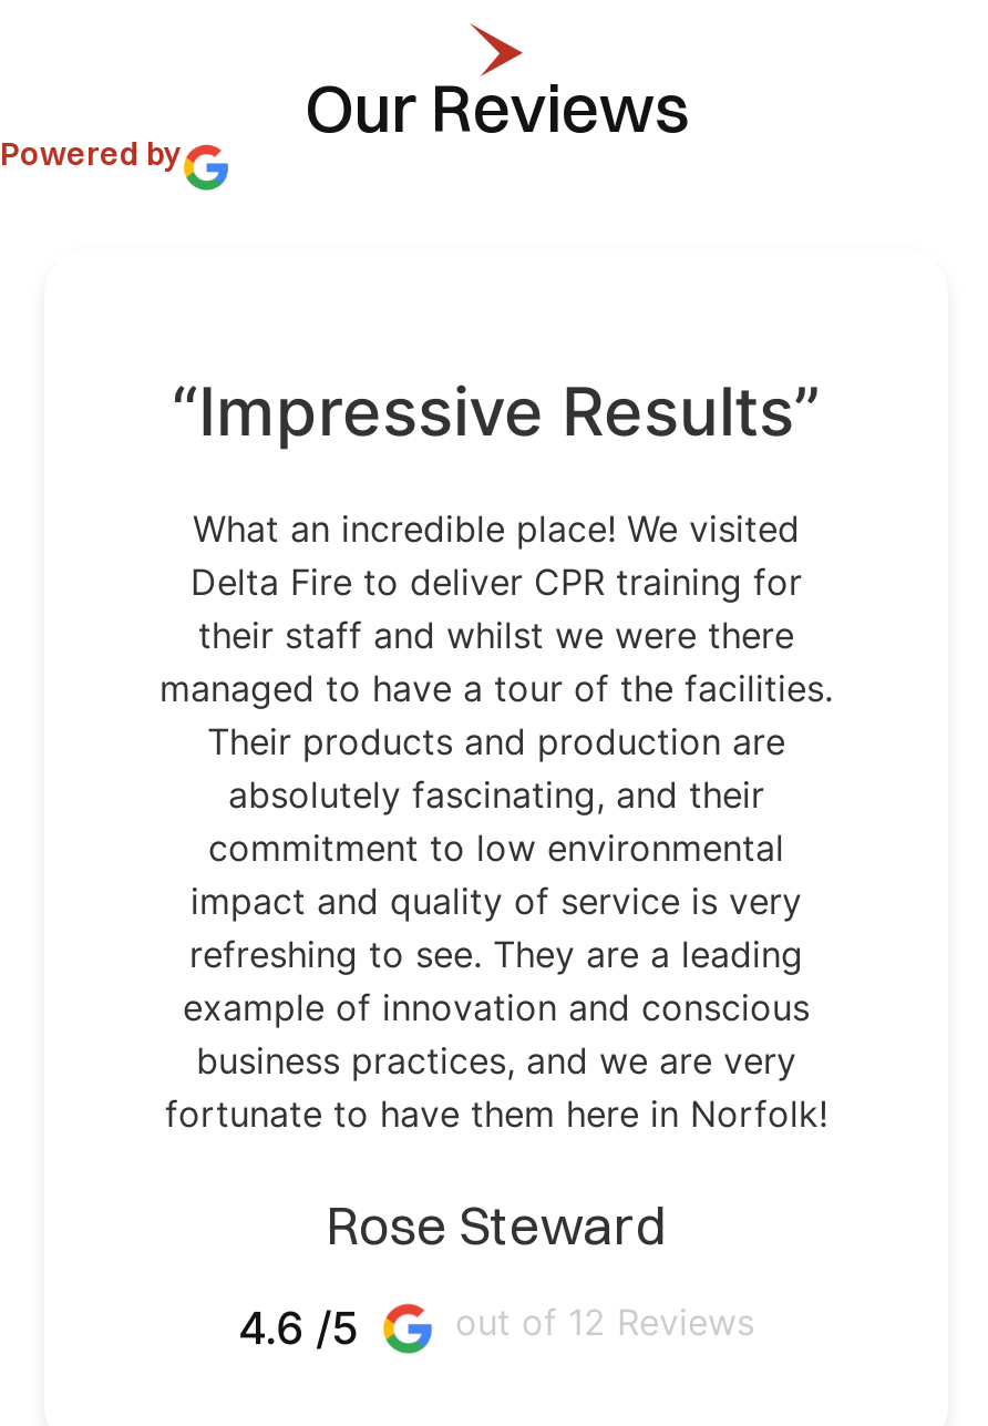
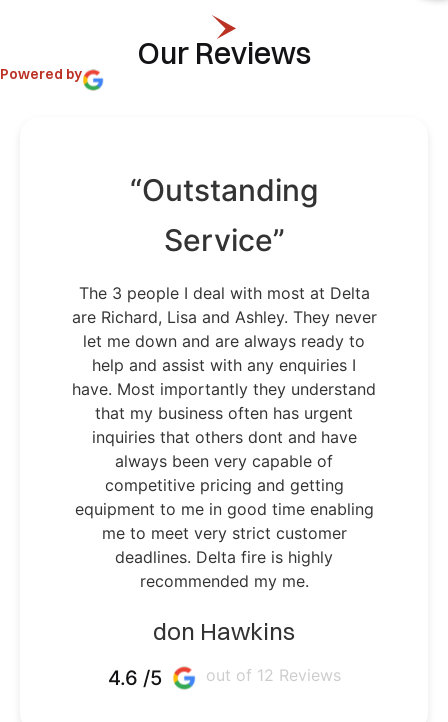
- “Impressive Results”
+ “Outstanding
+ Service”

- What an incredible place! We visited
- Delta Fire to deliver CPR training for
- their staff and whilst we were there
- managed to have a tour of the facilities.
- Their products and production are
- absolutely fascinating, and their
- commitment to low environmental
- impact and quality of service is very
- refreshing to see. They are a leading
- example of innovation and conscious
- business practices, and we are very
- fortunate to have them here in Norfolk!
+ The 3 people I deal with most at Delta
+ are Richard, Lisa and Ashley. They never
+ let me down and are always ready to
+ help and assist with any enquiries I
+ have. Most importantly they understand
+ that my business often has urgent
+ inquiries that others dont and have
+ always been very capable of
+ competitive pricing and getting
+ equipment to me in good time enabling
+ me to meet very strict customer
+ deadlines. Delta fire is highly
+ recommended my me.

- Rose Steward
+ don Hawkins
